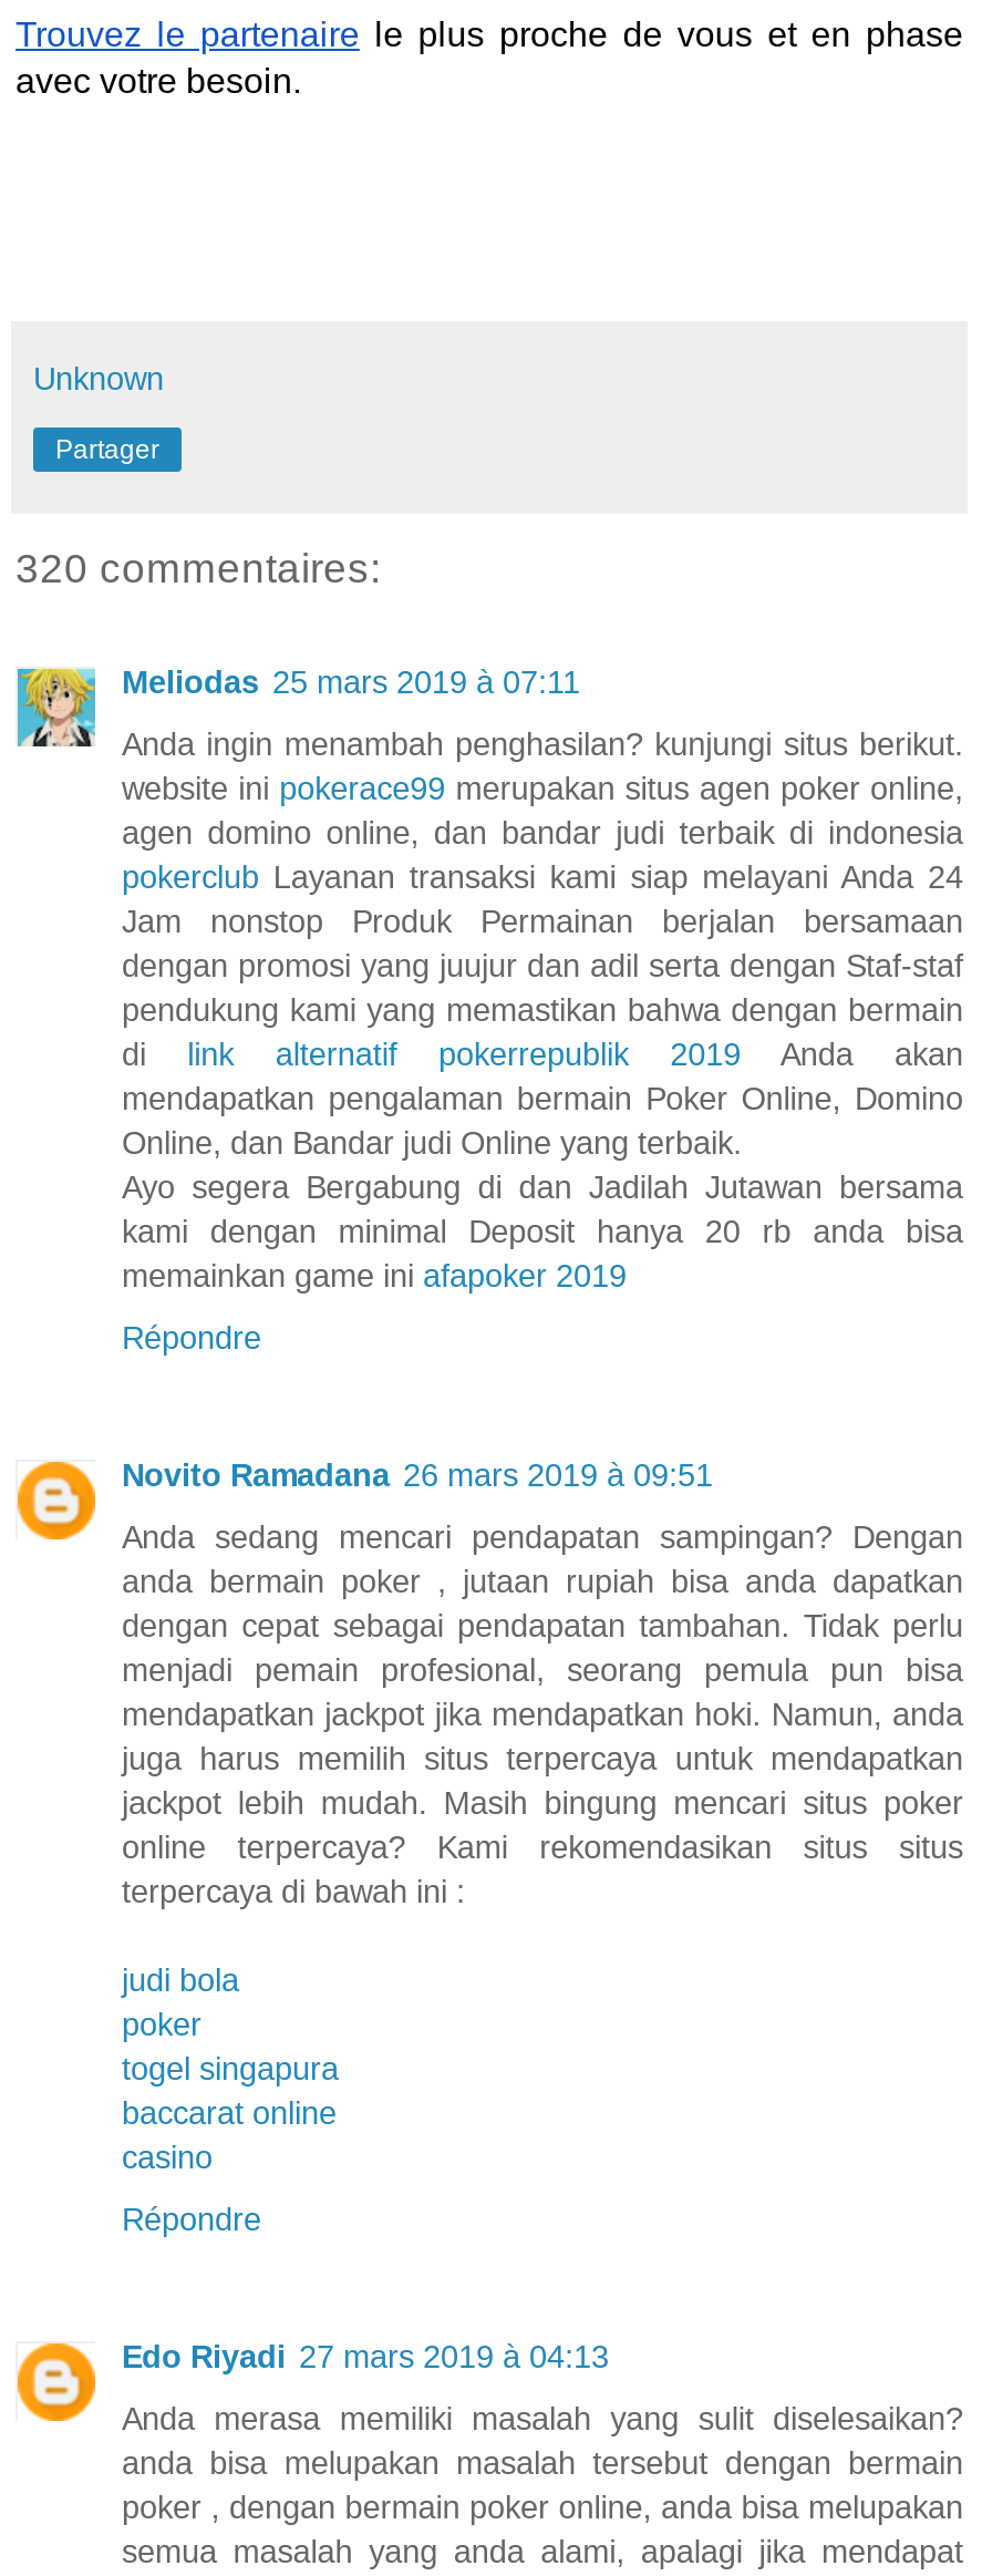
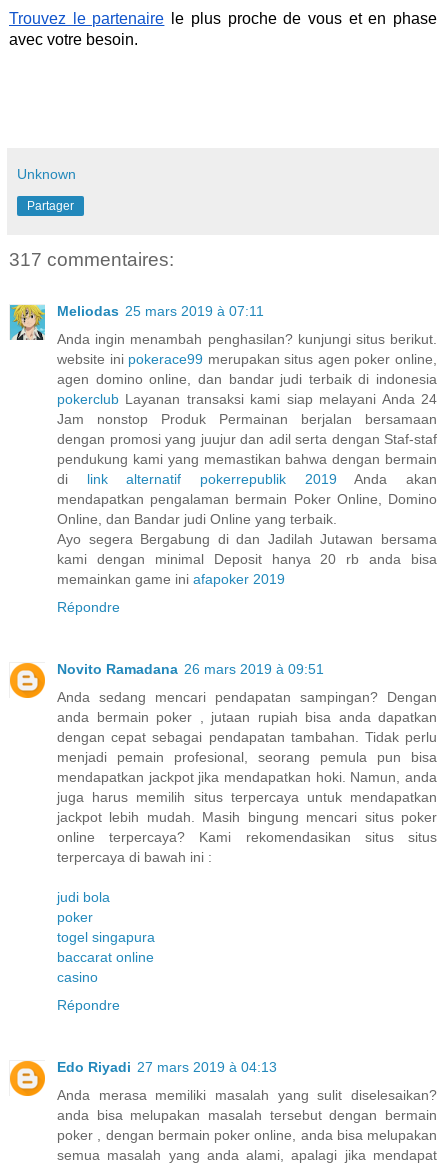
- 320 commentaires:
+ 317 commentaires:
